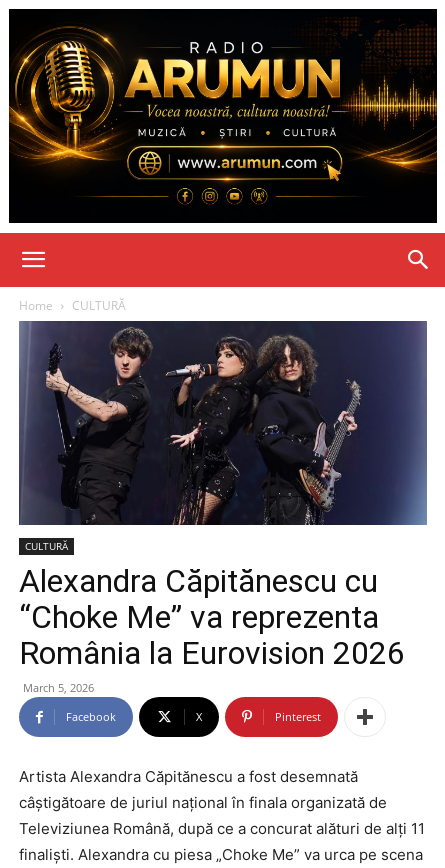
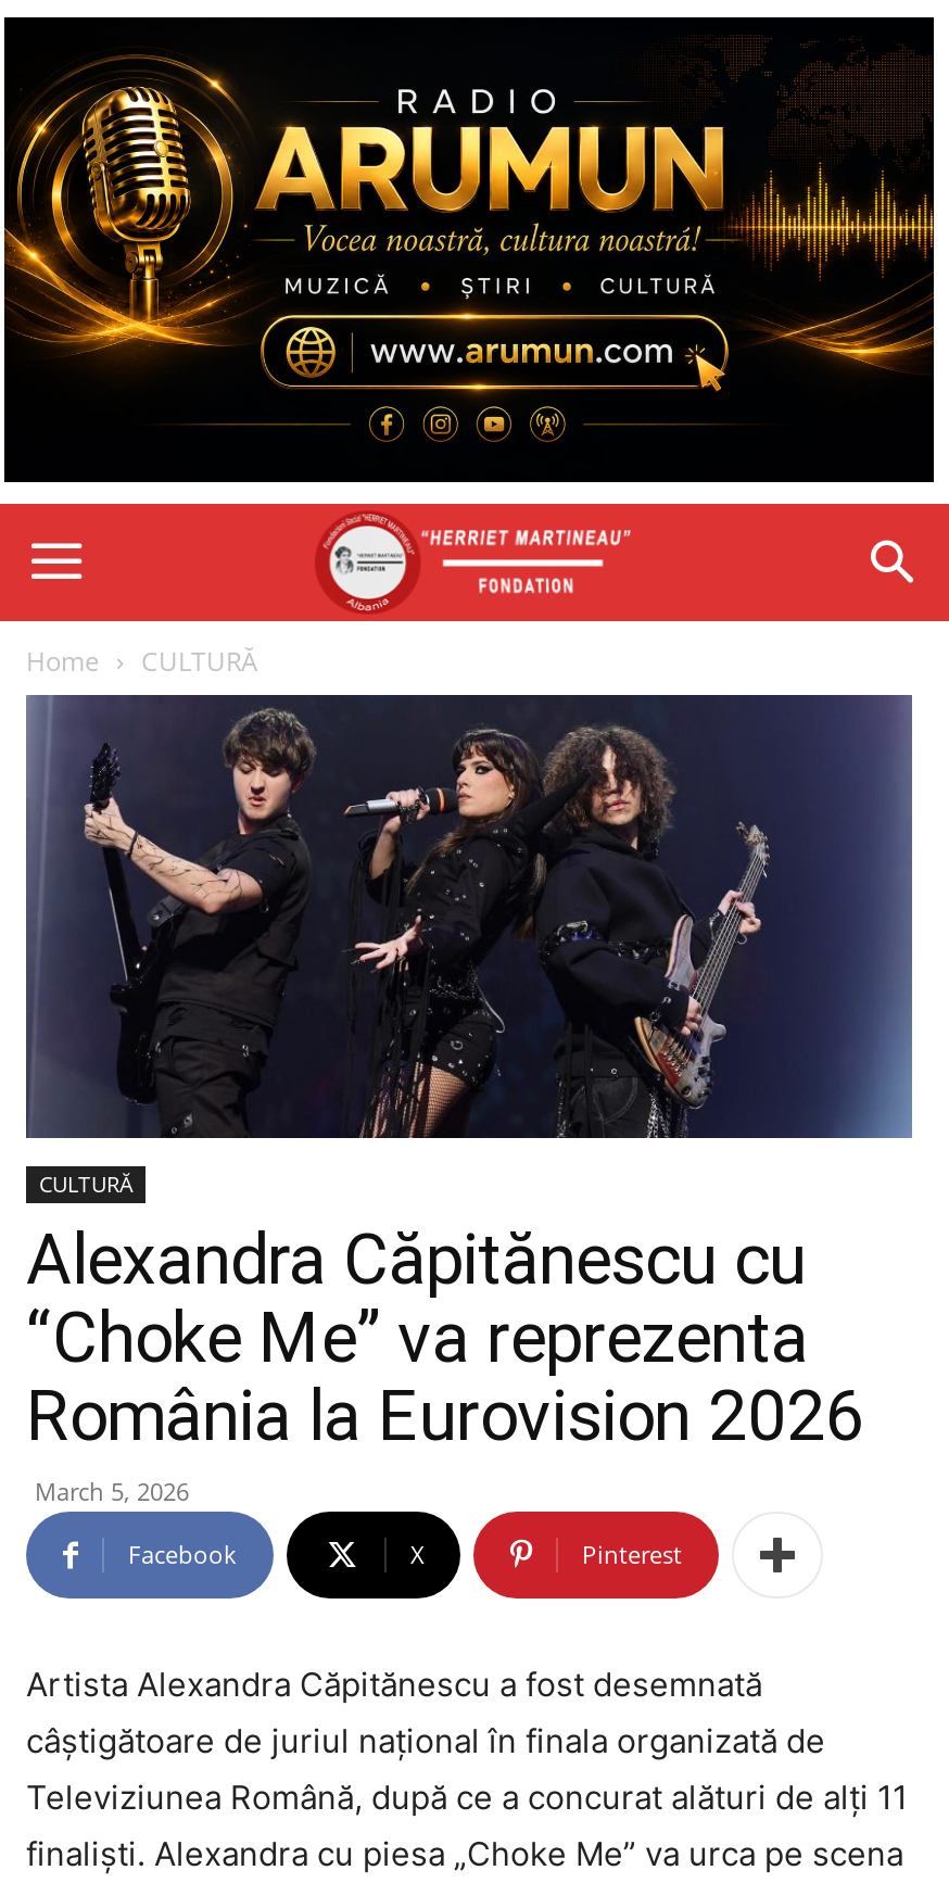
+ [image]
